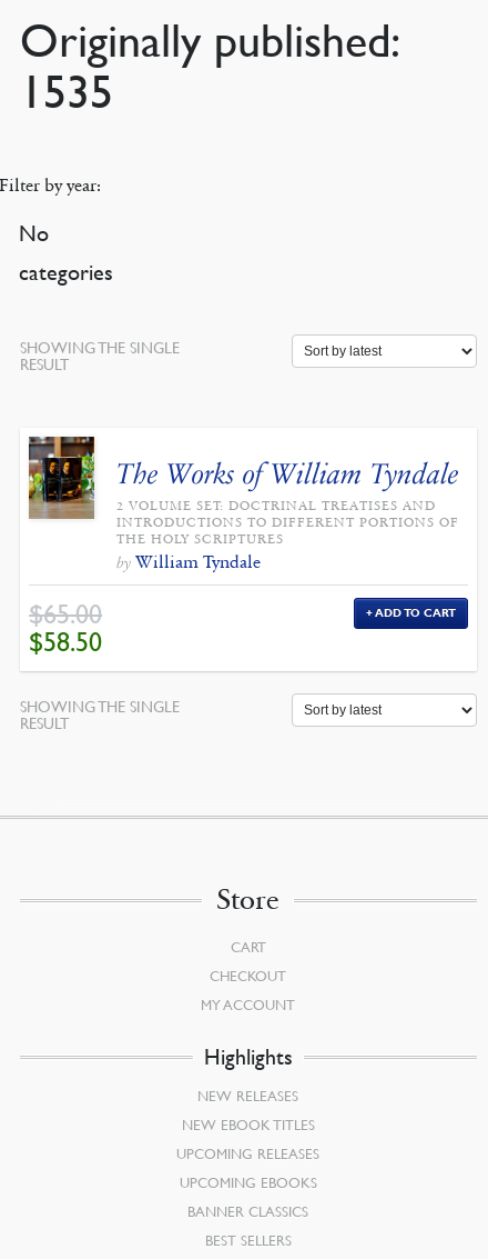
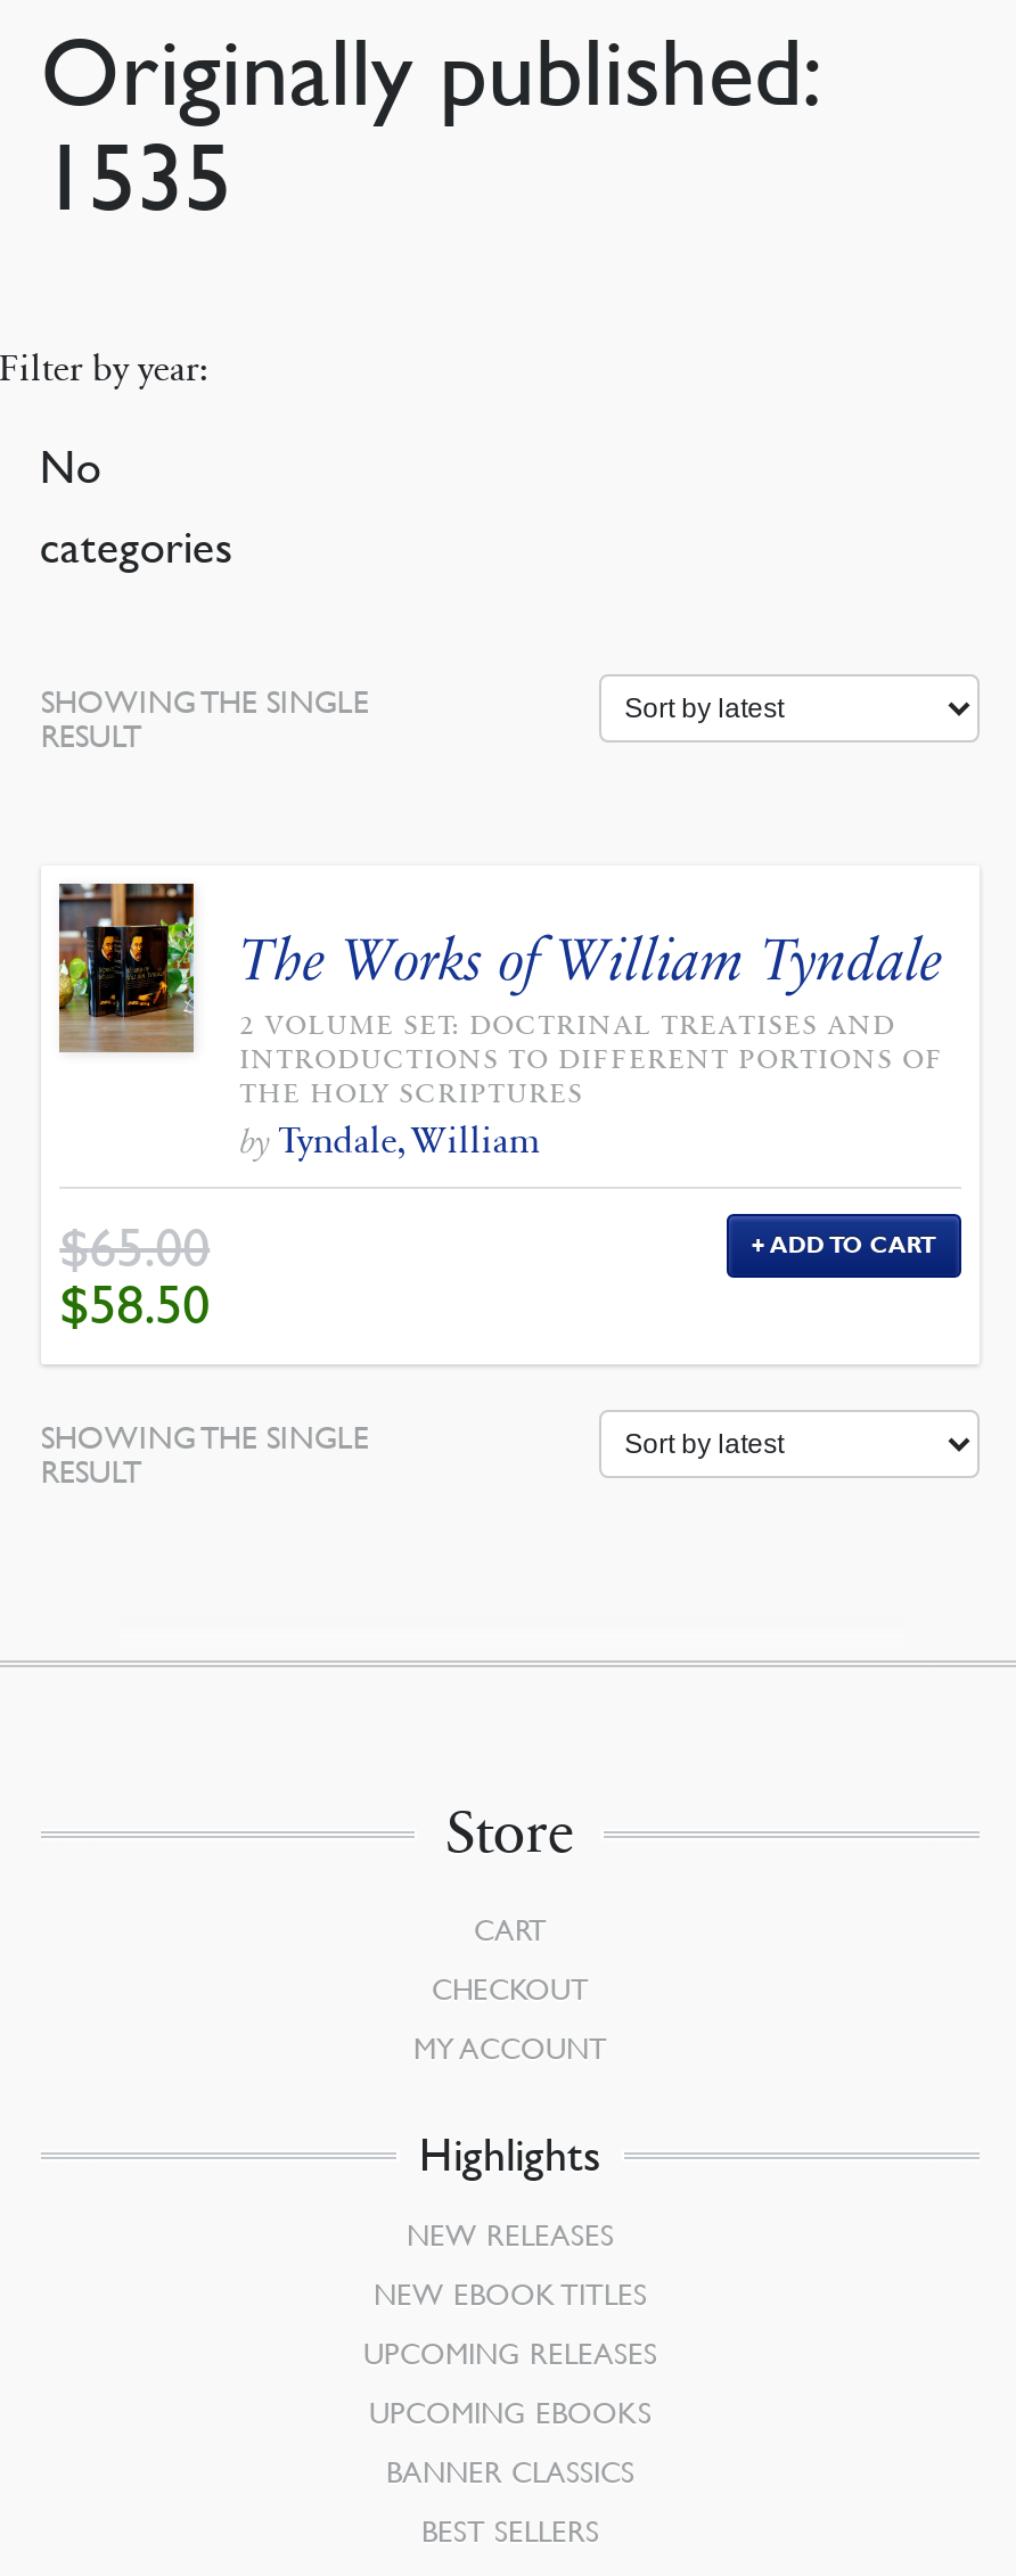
- by William Tyndale
+ by Tyndale, William
